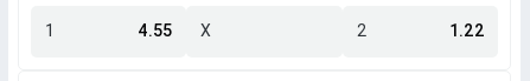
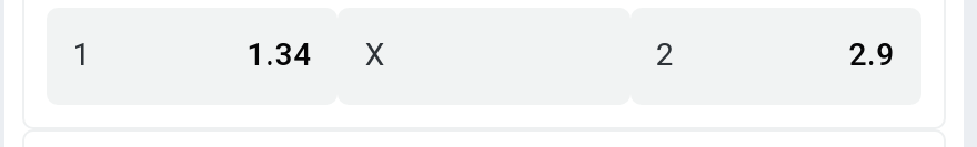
- 4.55 X
+ 1.34 X

- 1.22
+ 2.9
